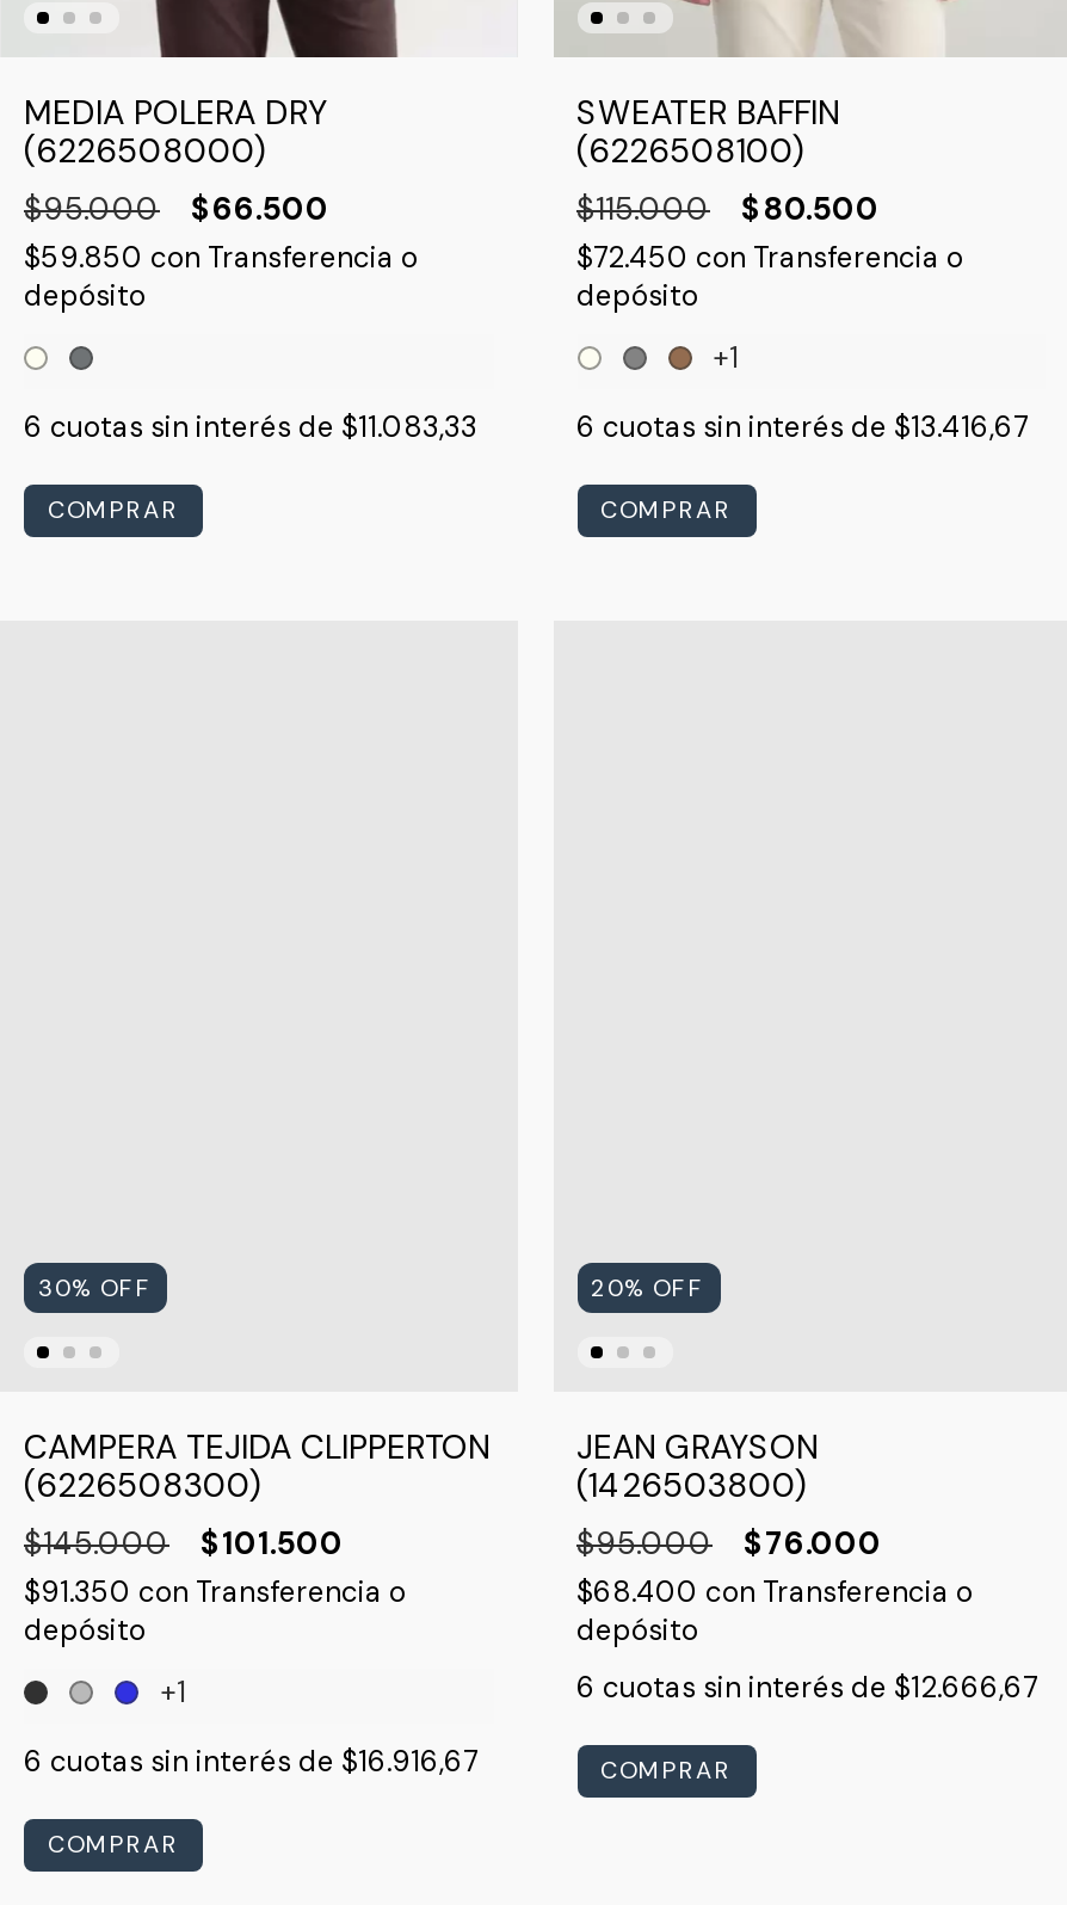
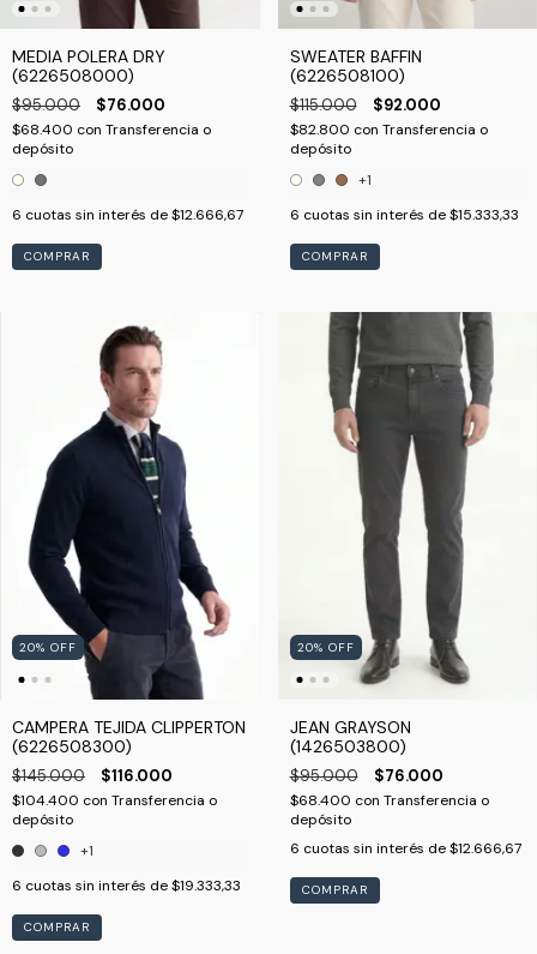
- $95.000 $66.500
+ $95.000 $76.000

- $80.500
+ $92.000

- $59.850 con Transferencia o
+ $68.400 con Transferencia o

- $72.450 con Transferencia o
+ $82.800 con Transferencia o

- 6 cuotas sin interés de $11.083,33
+ 6 cuotas sin interés de $12.666,67

- 6 cuotas sin interés de $13.416,67
+ 6 cuotas sin interés de $15.333,33

+ [image]

+ [image]

- 30% OFF
+ 20% OFF

- $101.500
+ $116.000

- $91.350 con Transferencia o
+ $104.400 con Transferencia o

- 6 cuotas sin interés de $16.916,67
+ 6 cuotas sin interés de $19.333,33
